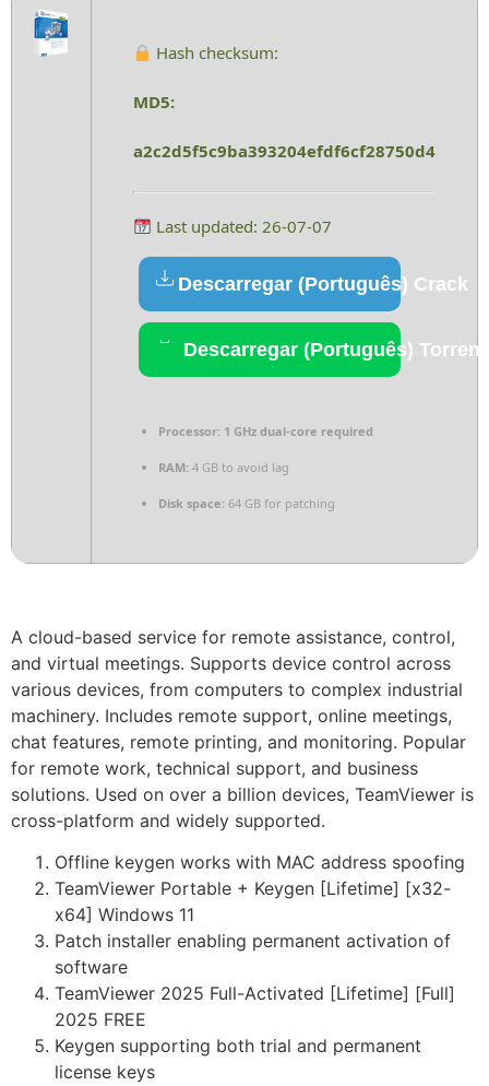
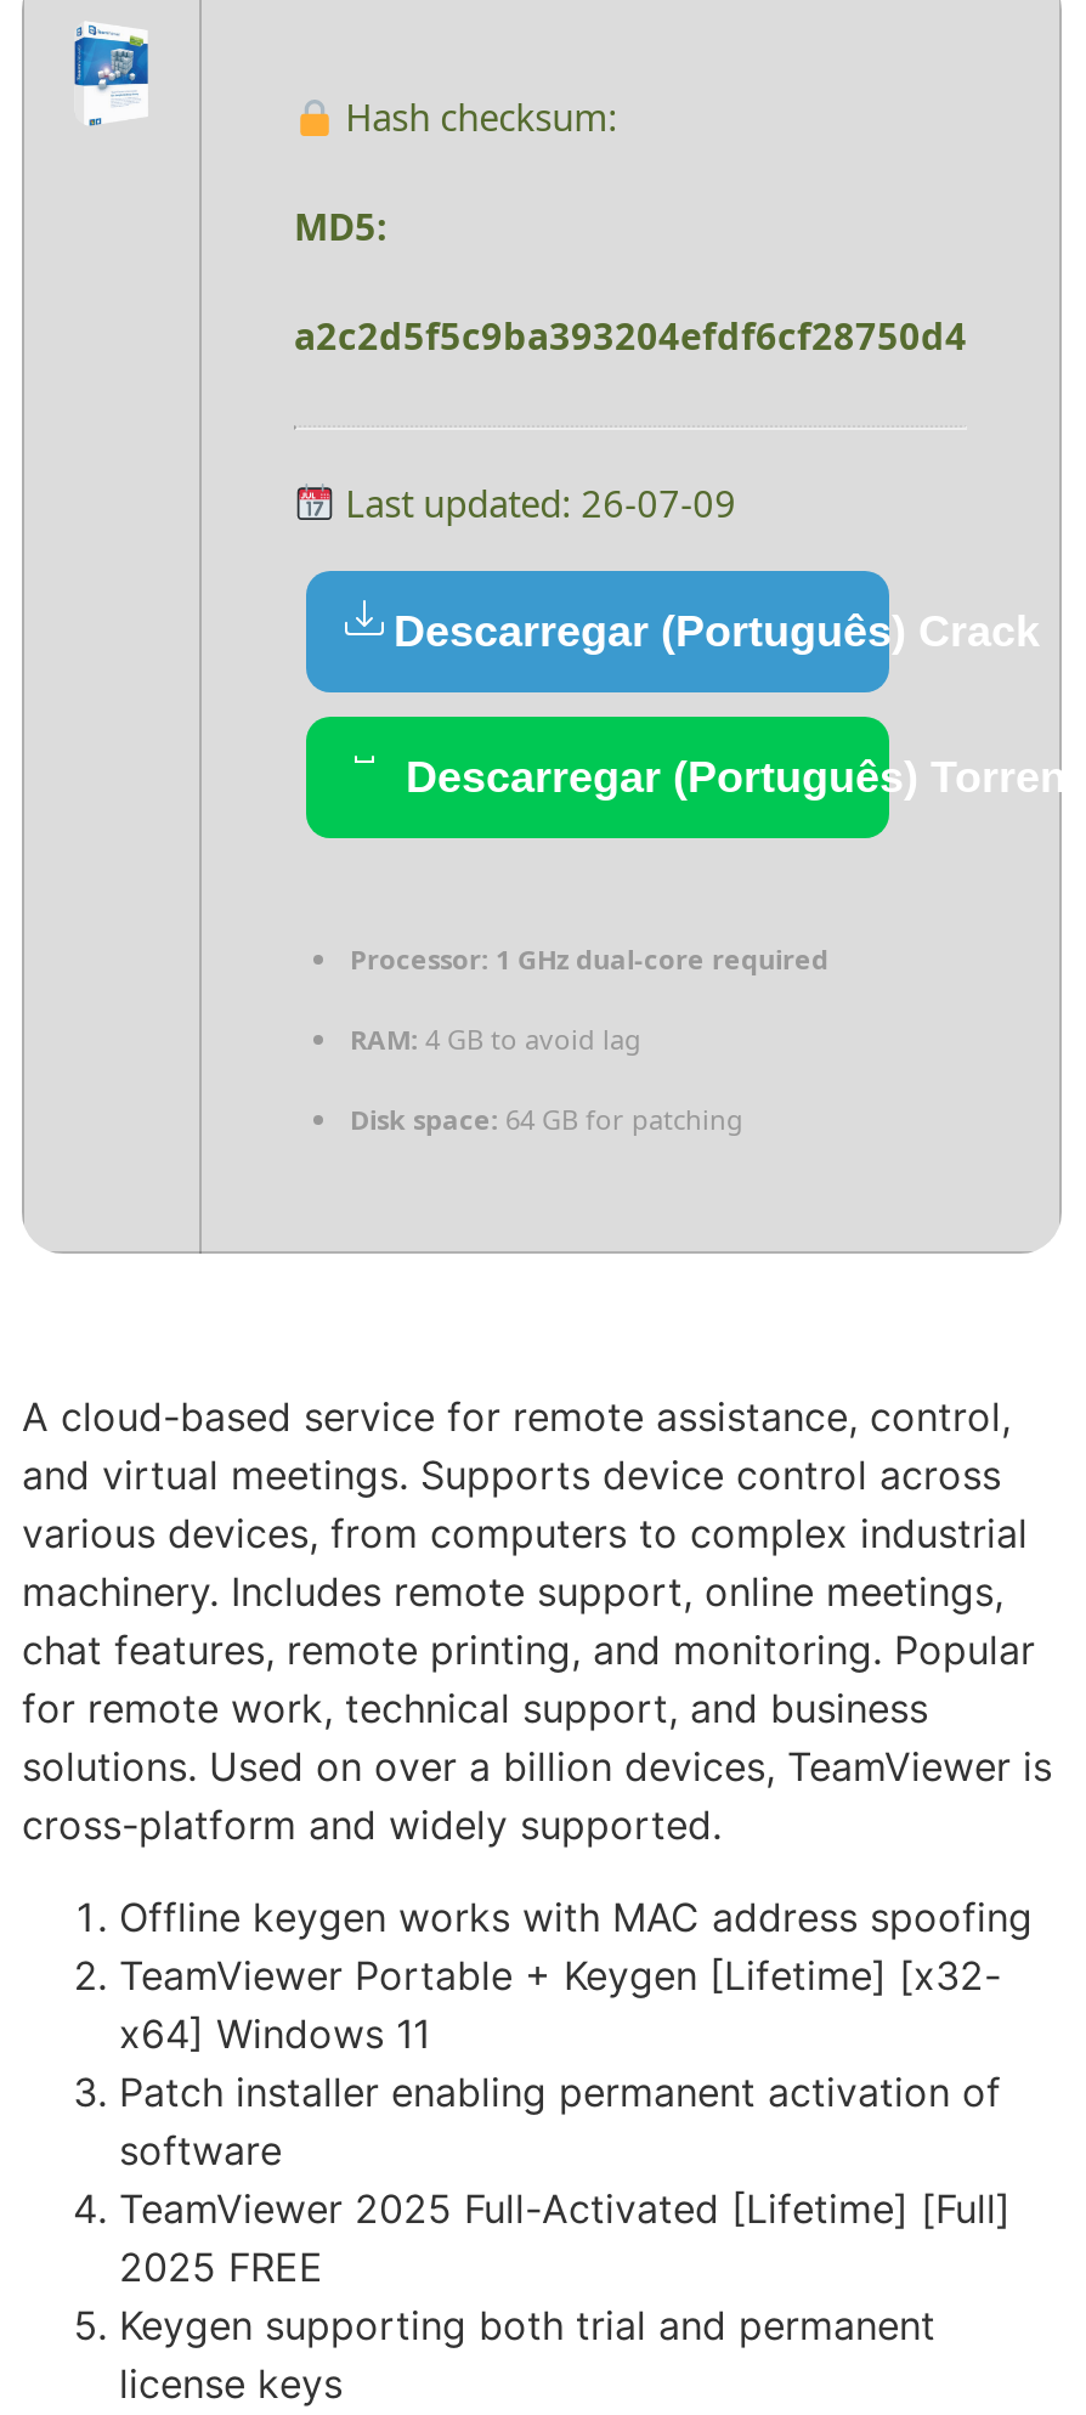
- Last updated: 26-07-07
+ Last updated: 26-07-09
